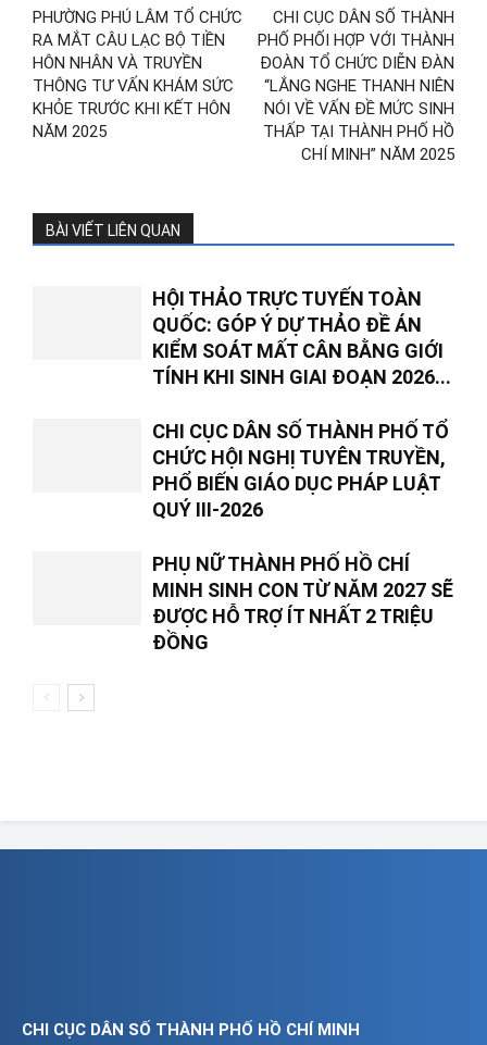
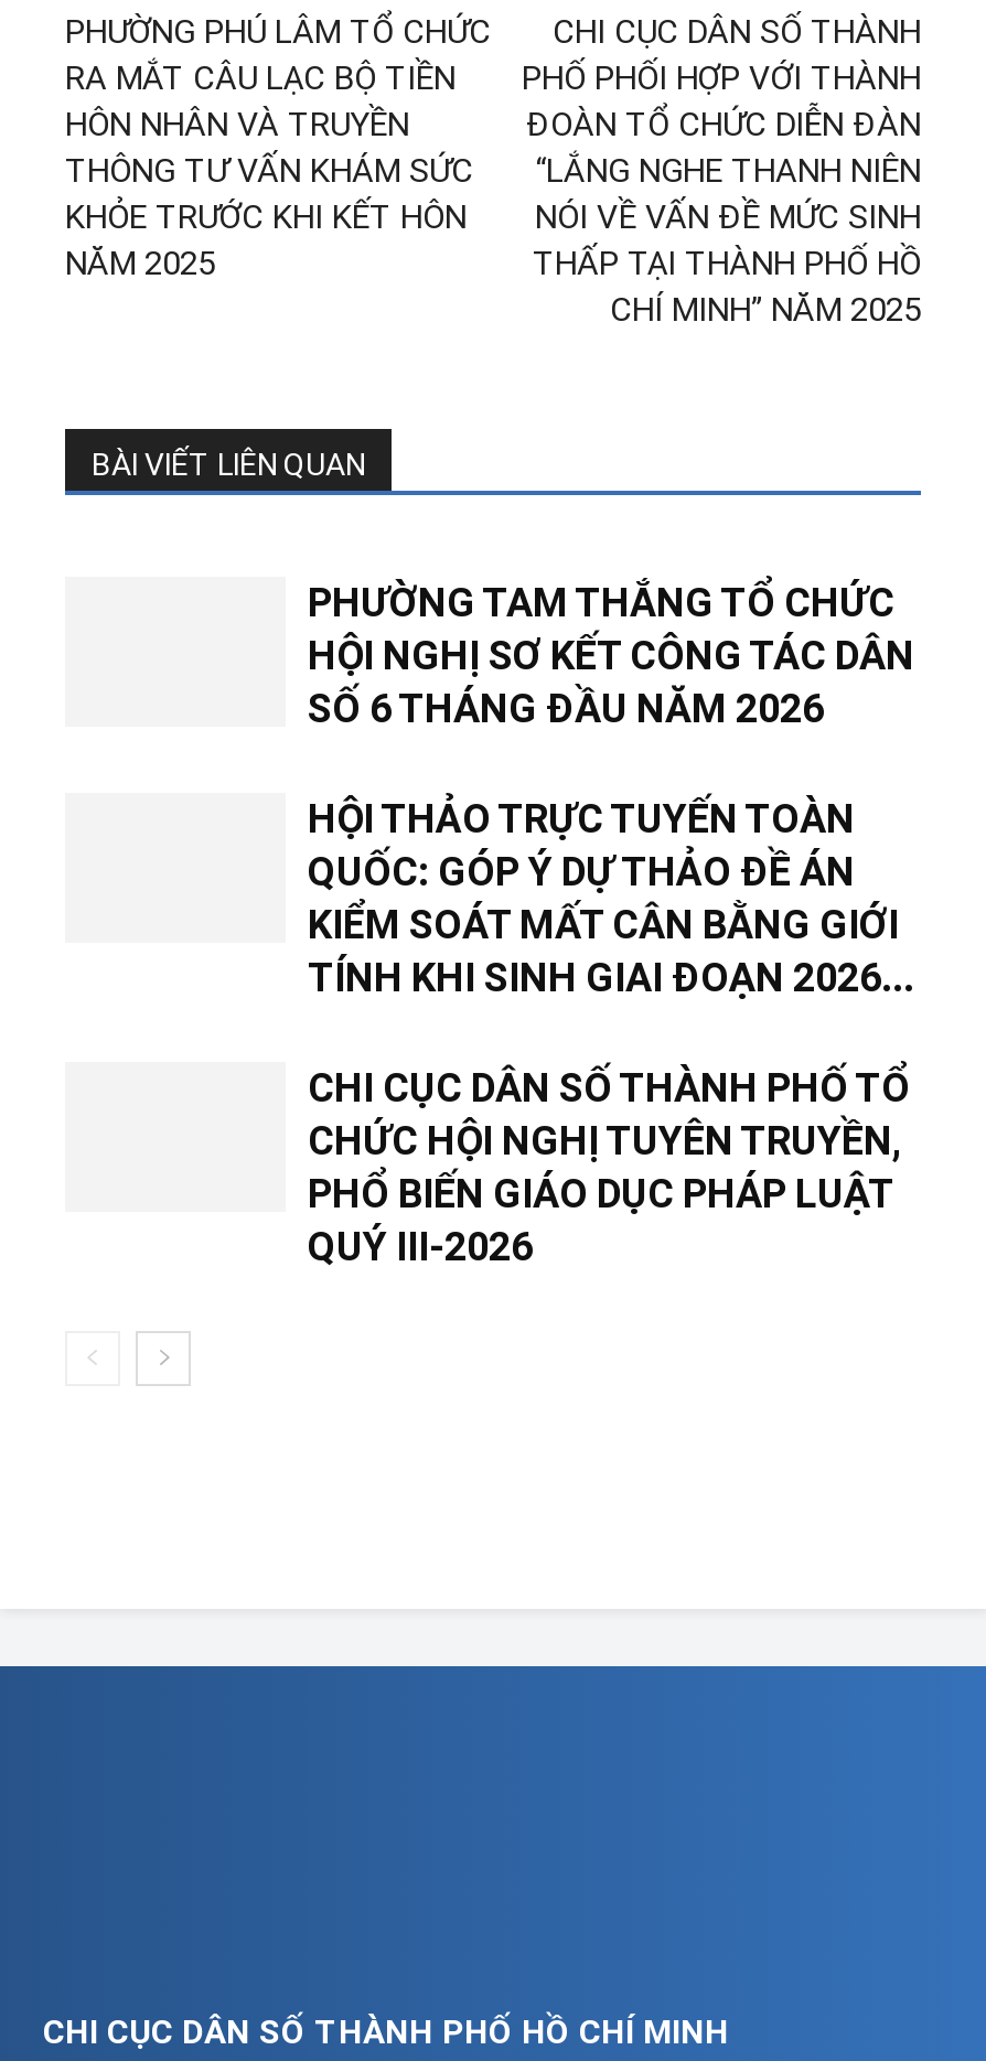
+ PHƯỜNG TAM THẮNG TỔ CHỨC
+ HỘI NGHỊ SƠ KẾT CÔNG TÁC DÂN
+ SỐ 6 THÁNG ĐẦU NĂM 2026

moved down: HỘI THẢO TRỰC TUYẾN TOÀN | QUỐC: GÓP Ý DỰ THẢO ĐỀ ÁN | KIỂM SOÁT MẤT CÂN BẰNG GIỚI | TÍNH KHI SINH GIAI ĐOẠN 2026... | CHI CỤC DÂN SỐ THÀNH PHỐ TỔ | CHỨC HỘI NGHỊ TUYÊN TRUYỀN, | PHỔ BIẾN GIÁO DỤC PHÁP LUẬT | QUÝ III-2026

- PHỤ NỮ THÀNH PHỐ HỒ CHÍ
- MINH SINH CON TỪ NĂM 2027 SẼ
- ĐƯỢC HỖ TRỢ ÍT NHẤT 2 TRIỆU
- ĐỒNG
